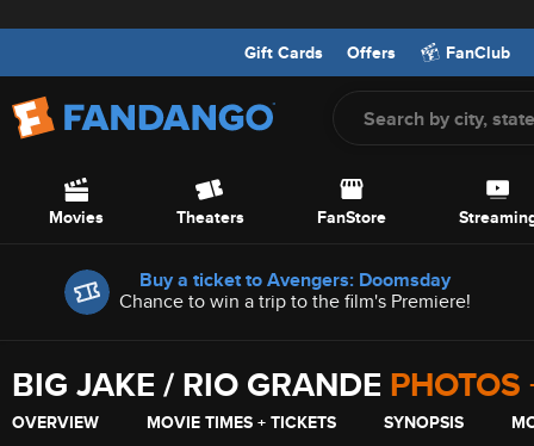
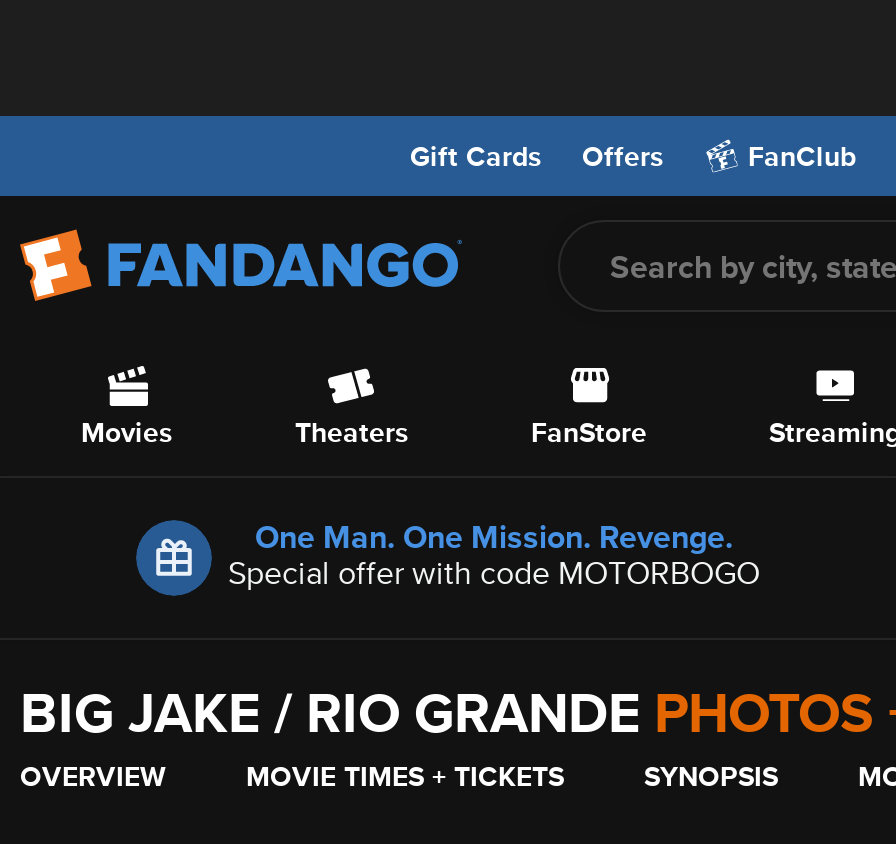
- [image]
- Buy a ticket to Avengers: Doomsday
- Chance to win a trip to the film's Premiere!
+ [image]
+ One Man. One Mission. Revenge.
+ Special offer with code MOTORBOGO
